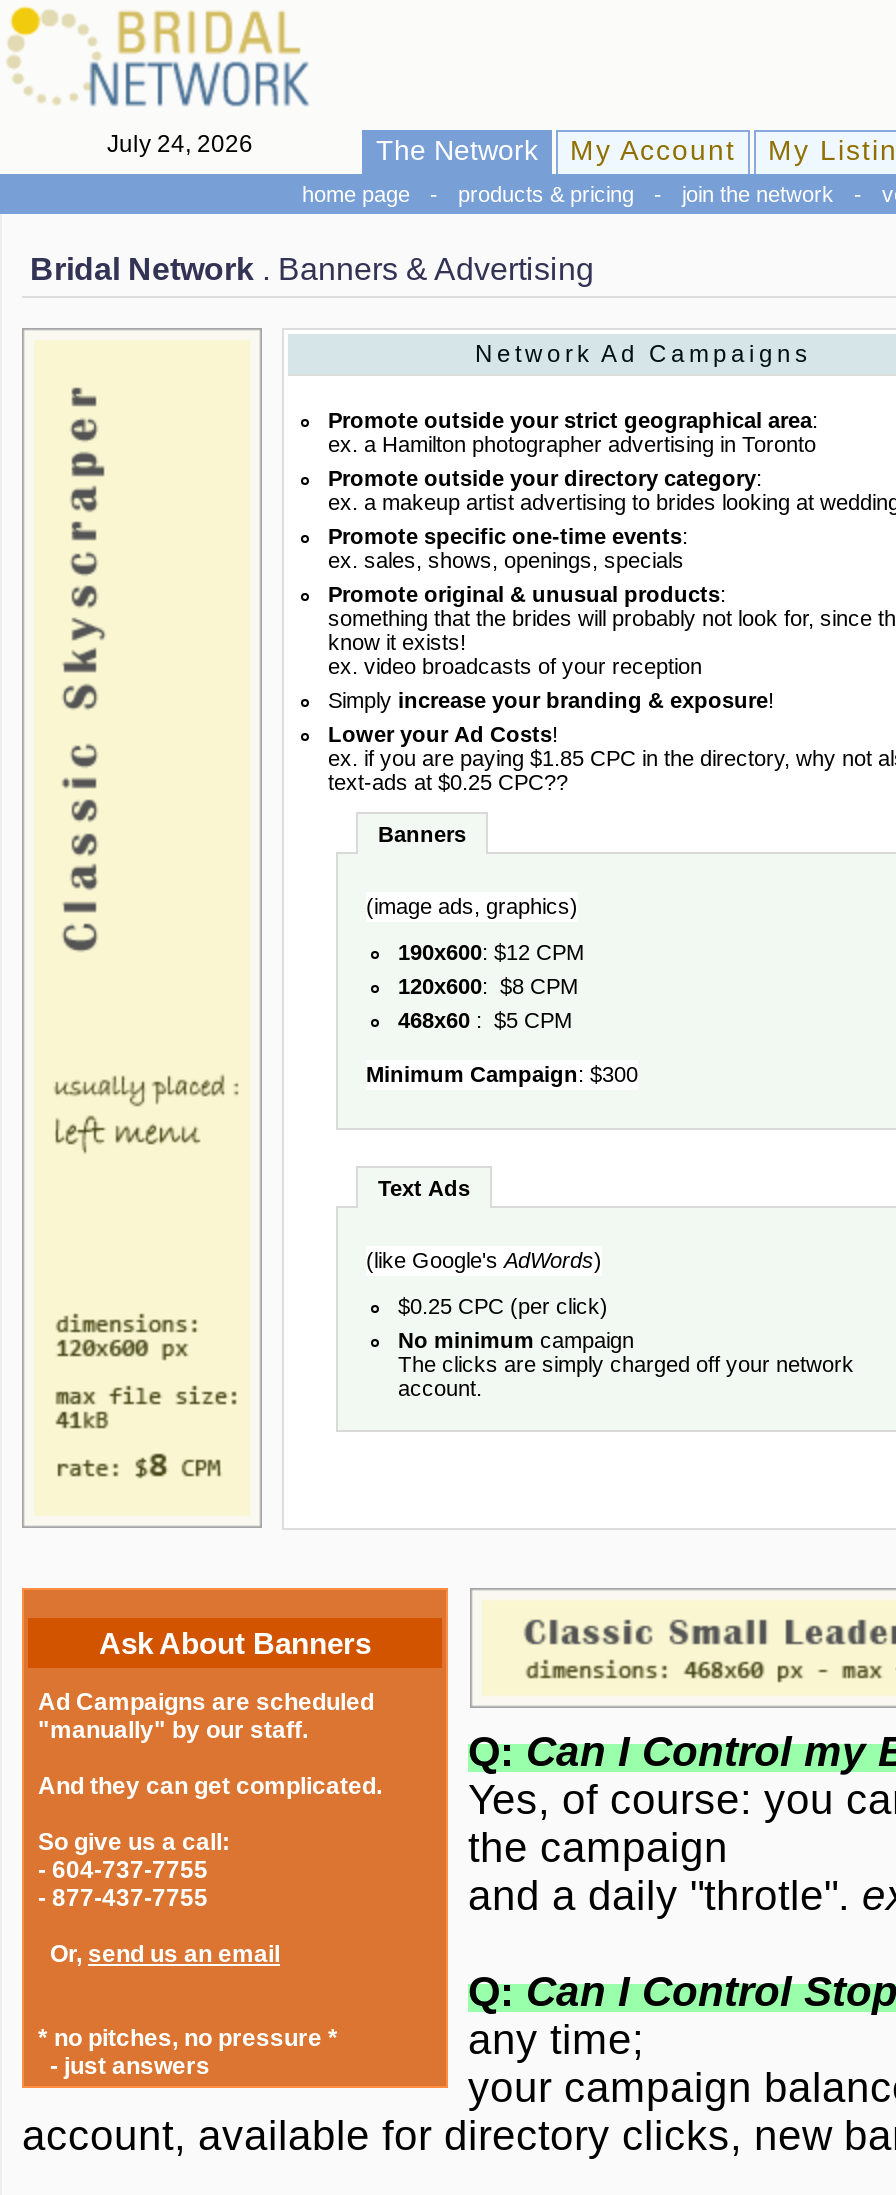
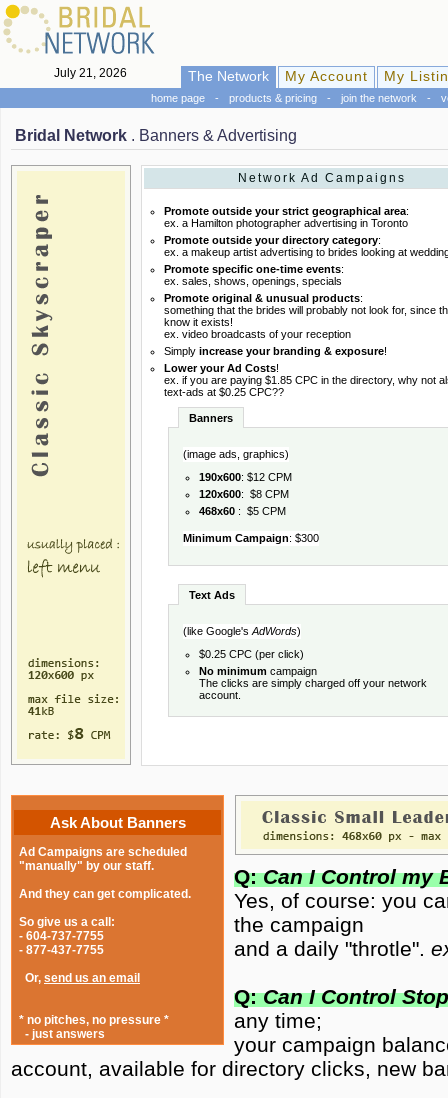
- July 24, 2026
+ July 21, 2026
